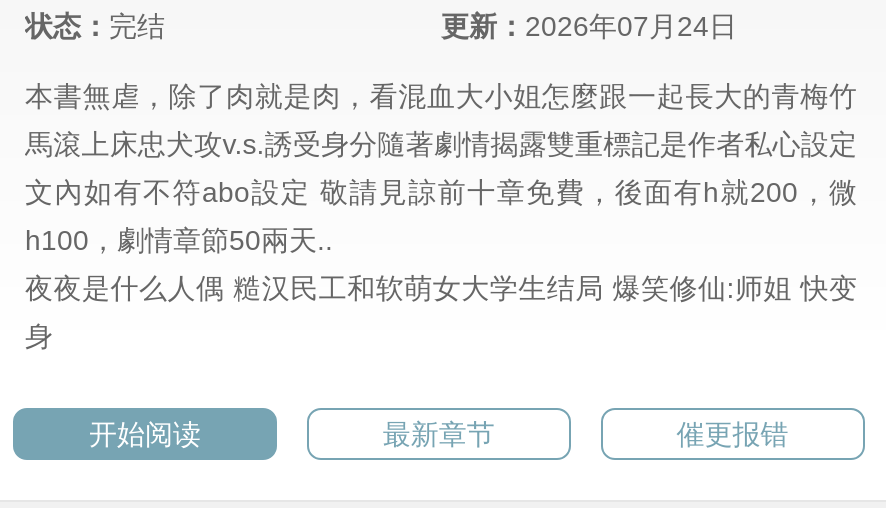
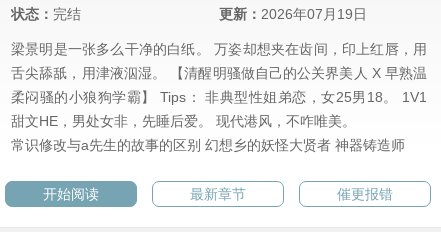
- 更新：2026年07月24日
- 本書無虐，除了肉就是肉，看混血大小姐怎麼跟一起長大的青梅竹
- 馬滾上床忠犬攻v.s.誘受身分隨著劇情揭露雙重標記是作者私心設定
- 文內如有不符abo設定 敬請見諒前十章免費，後面有h就200，微
- h100，劇情章節50兩天..
- 夜夜是什么人偶 糙汉民工和软萌女大学生结局 爆笑修仙:师姐 快变
- 身
+ 更新：2026年07月19日
+ 梁景明是一张多么干净的白纸。 万姿却想夹在齿间，印上红唇，用
+ 舌尖舔舐，用津液泅湿。 【清醒明骚做自己的公关界美人 X 早熟温
+ 柔闷骚的小狼狗学霸】 Tips： 非典型性姐弟恋，女25男18。 1V1
+ 甜文HE，男处女非，先睡后爱。 现代港风，不咋唯美。
+ 常识修改与a先生的故事的区别 幻想乡的妖怪大贤者 神器铸造师
